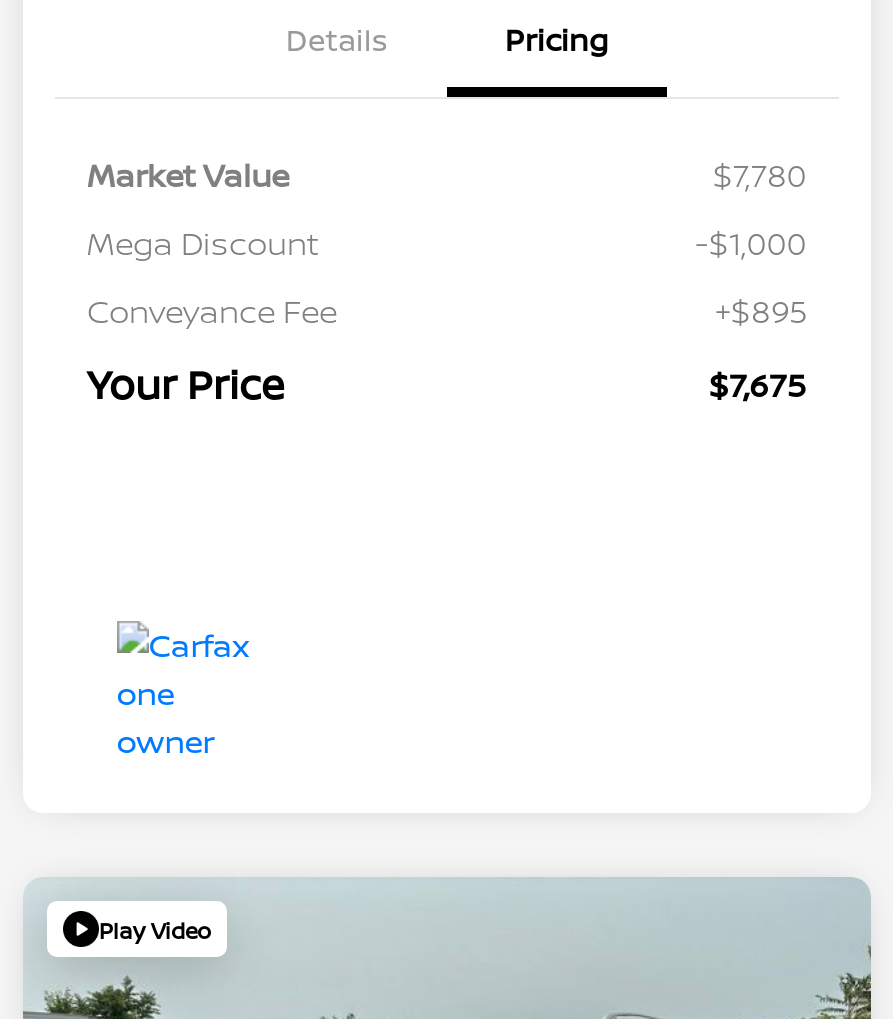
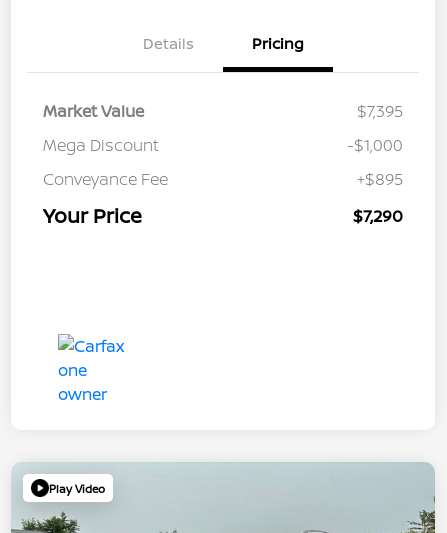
- $7,780
+ $7,395

- $7,675
+ $7,290
